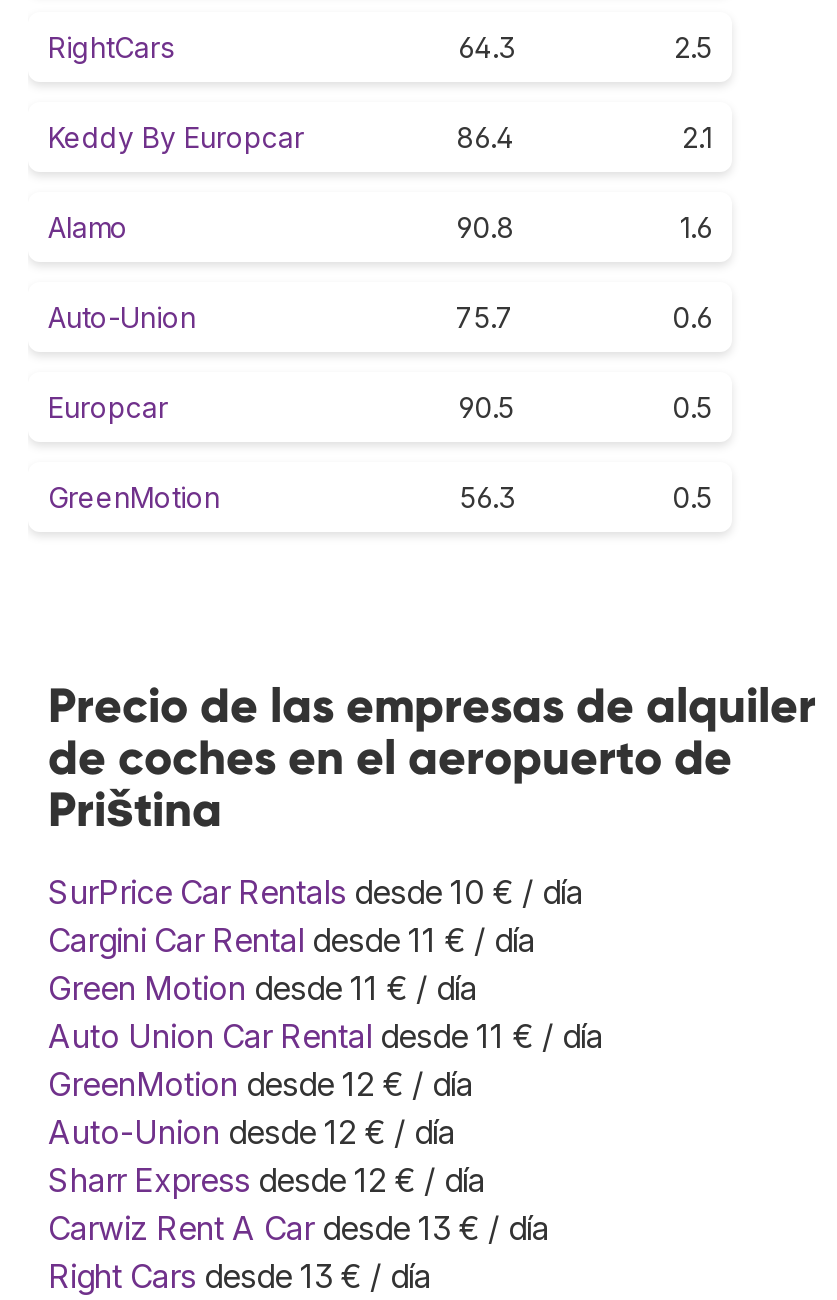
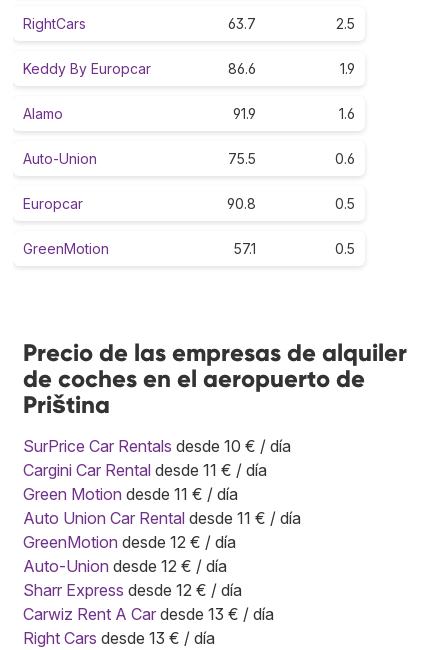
- 64.3
+ 63.7

- 86.4
+ 86.6

- 2.1
+ 1.9

- 90.8
+ 91.9

- 75.7
+ 75.5

- 90.5
+ 90.8

- 56.3
+ 57.1
